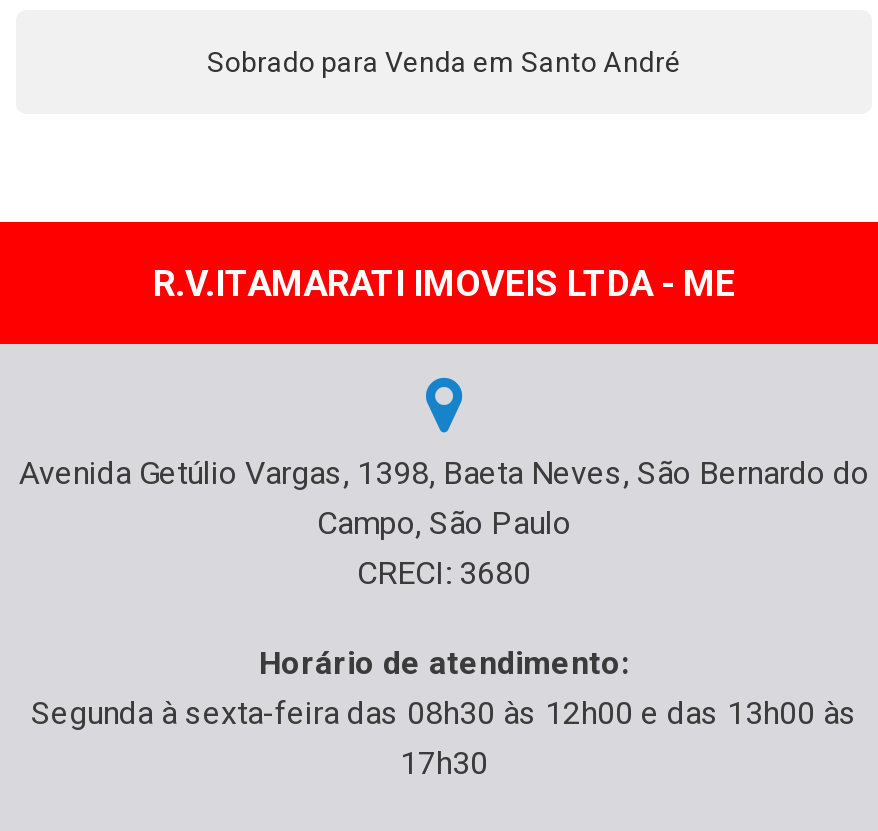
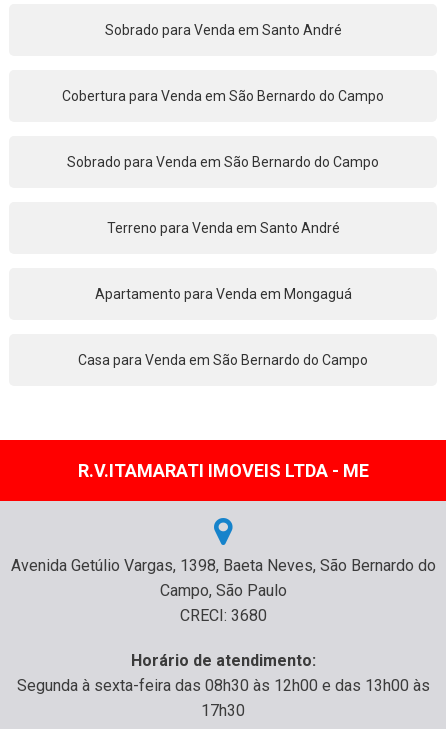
+ Cobertura para Venda em São Bernardo do Campo

+ Sobrado para Venda em São Bernardo do Campo

+ Casa para Venda em São Bernardo do Campo

+ Apartamento para Venda em Mongaguá

+ Terreno para Venda em Santo André
